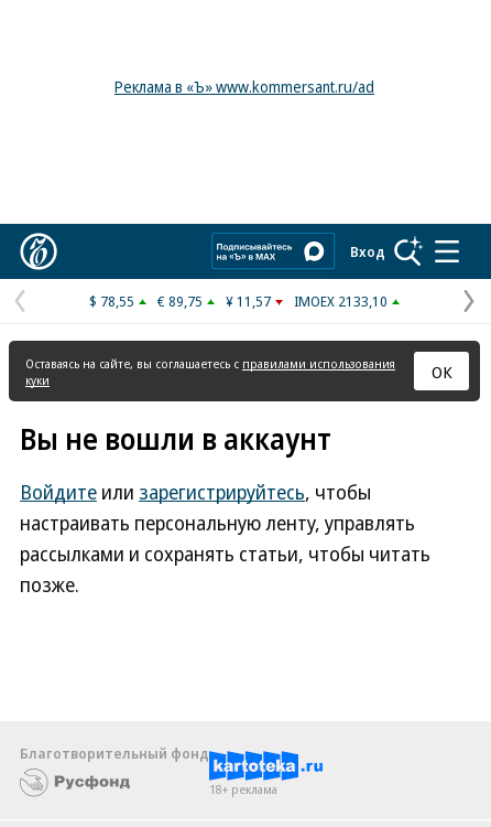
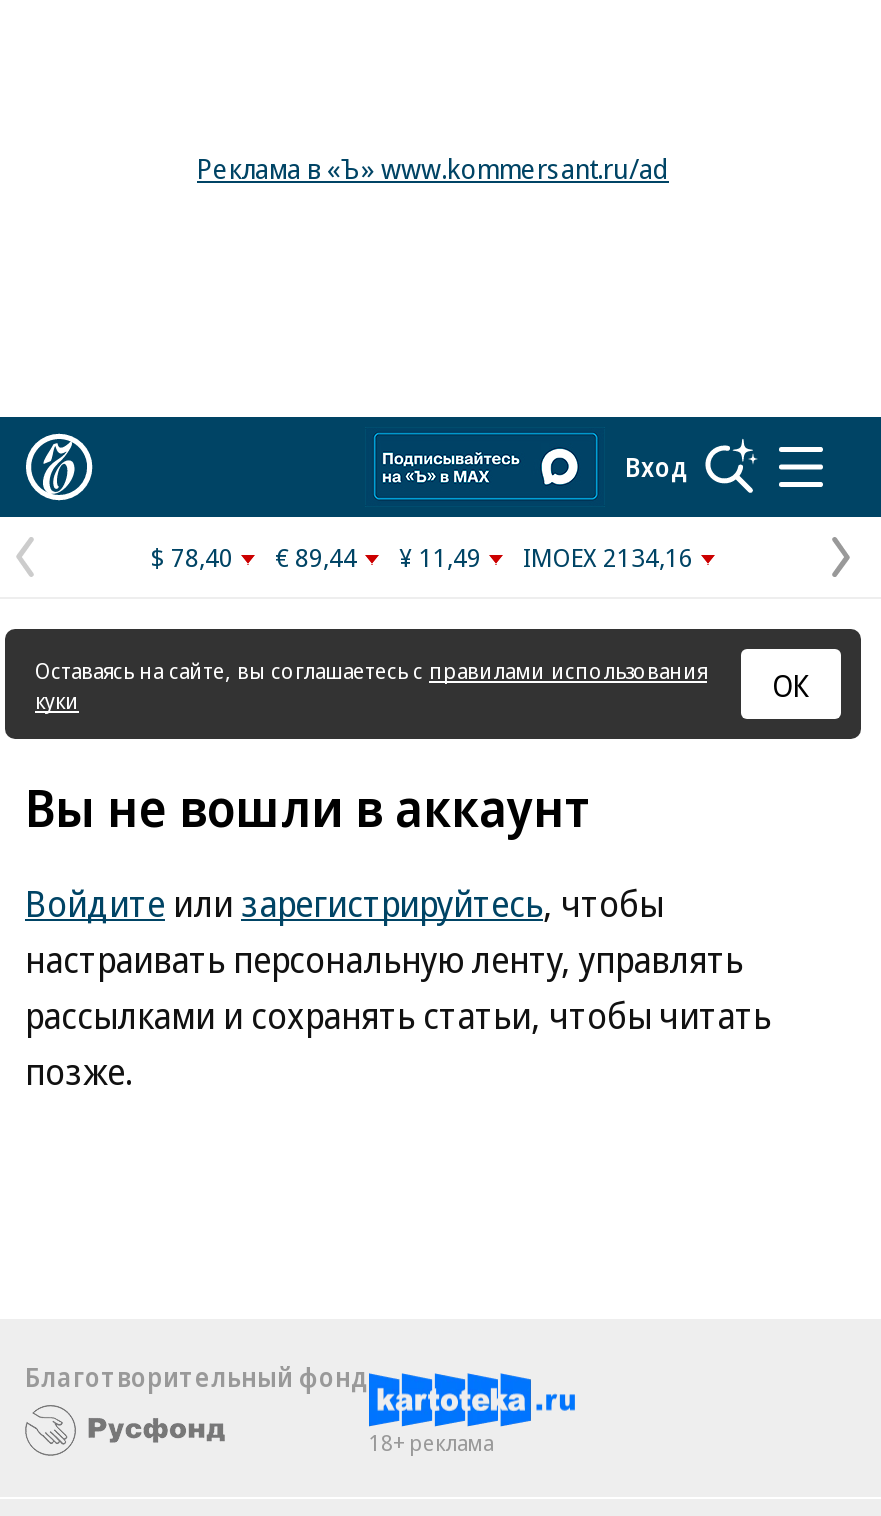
- $ 78,55
+ $ 78,40

- € 89,75
+ € 89,44

- ¥ 11,57
+ ¥ 11,49

- IMOEX 2133,10
+ IMOEX 2134,16
